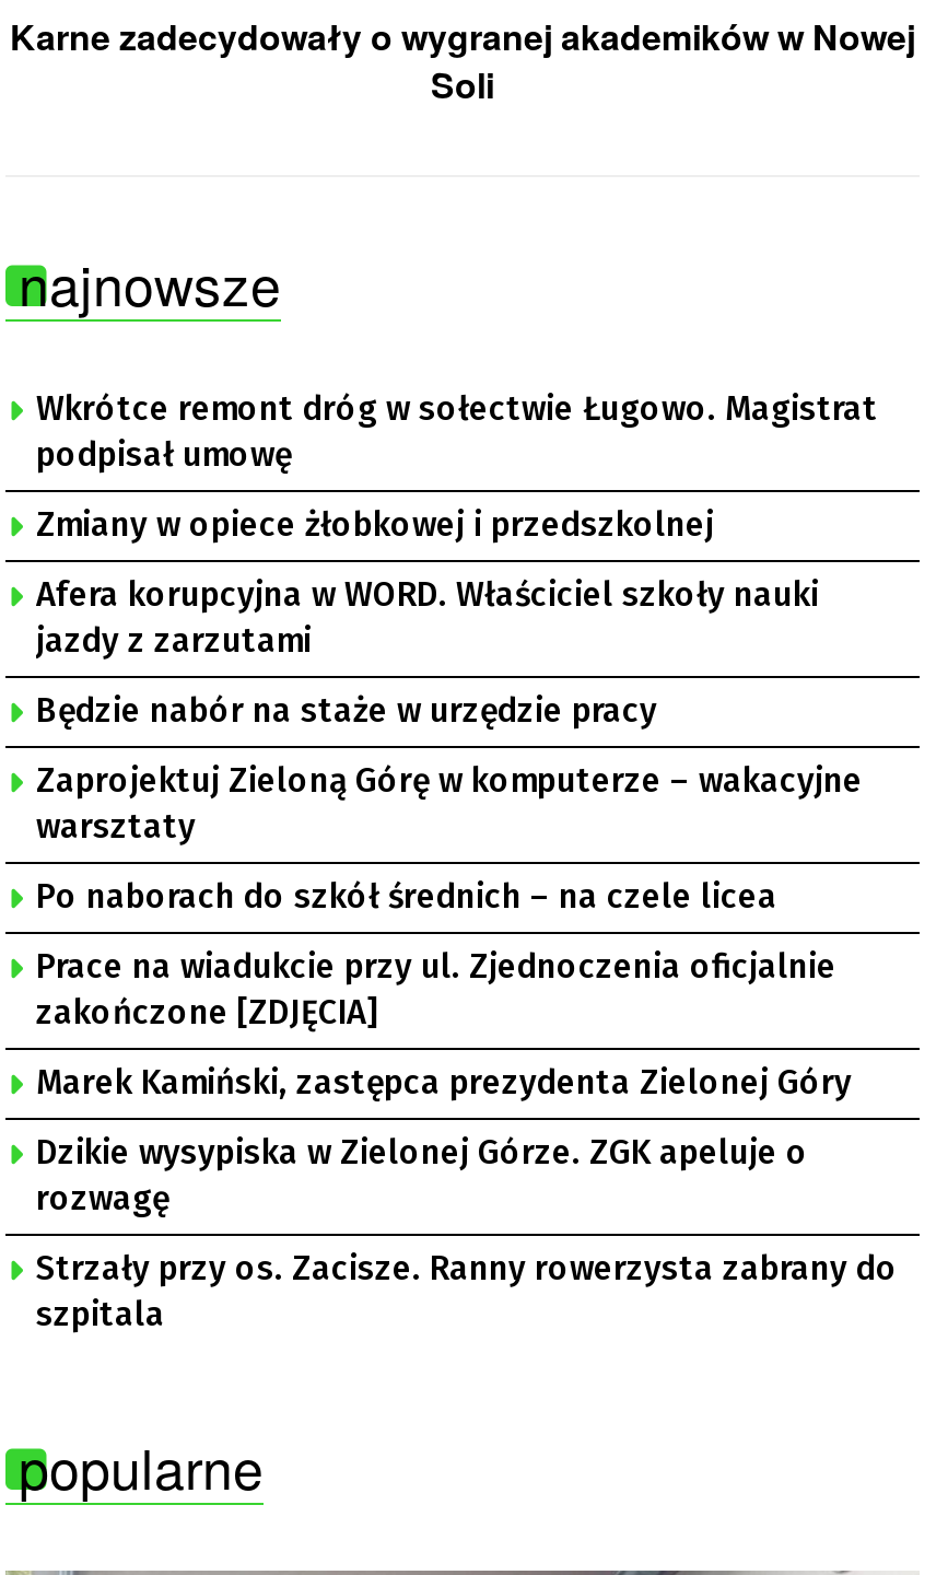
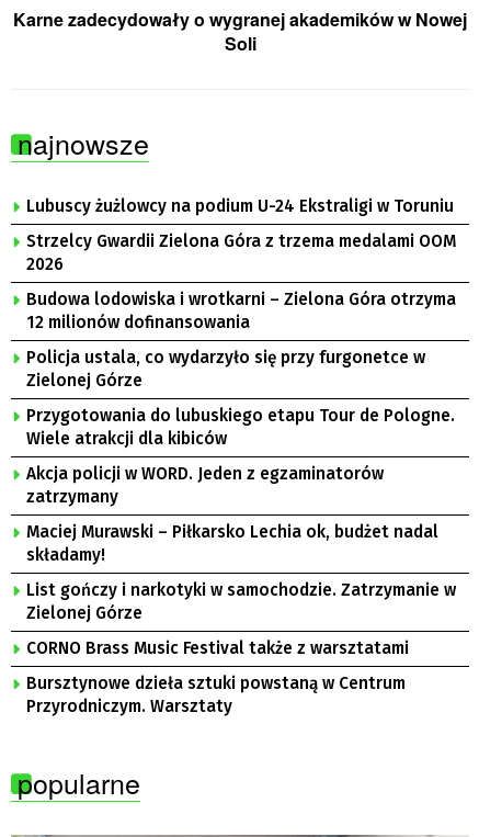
- Wkrótce remont dróg w sołectwie Ługowo. Magistrat
- podpisał umowę
+ Lubuscy żużlowcy na podium U-24 Ekstraligi w Toruniu

- Zmiany w opiece żłobkowej i przedszkolnej
+ Strzelcy Gwardii Zielona Góra z trzema medalami OOM
+ 2026

- Afera korupcyjna w WORD. Właściciel szkoły nauki
- jazdy z zarzutami
+ Budowa lodowiska i wrotkarni – Zielona Góra otrzyma
+ 12 milionów dofinansowania

- Będzie nabór na staże w urzędzie pracy
+ Policja ustala, co wydarzyło się przy furgonetce w
+ Zielonej Górze

- Zaprojektuj Zieloną Górę w komputerze – wakacyjne
- warsztaty
+ Przygotowania do lubuskiego etapu Tour de Pologne.
+ Wiele atrakcji dla kibiców

- Po naborach do szkół średnich – na czele licea
+ Akcja policji w WORD. Jeden z egzaminatorów
+ zatrzymany

- Prace na wiadukcie przy ul. Zjednoczenia oficjalnie
- zakończone [ZDJĘCIA]
+ Maciej Murawski – Piłkarsko Lechia ok, budżet nadal
+ składamy!

- Marek Kamiński, zastępca prezydenta Zielonej Góry
+ List gończy i narkotyki w samochodzie. Zatrzymanie w
+ Zielonej Górze

- Dzikie wysypiska w Zielonej Górze. ZGK apeluje o
- rozwagę
+ CORNO Brass Music Festival także z warsztatami

- Strzały przy os. Zacisze. Ranny rowerzysta zabrany do
- szpitala
+ Bursztynowe dzieła sztuki powstaną w Centrum
+ Przyrodniczym. Warsztaty
